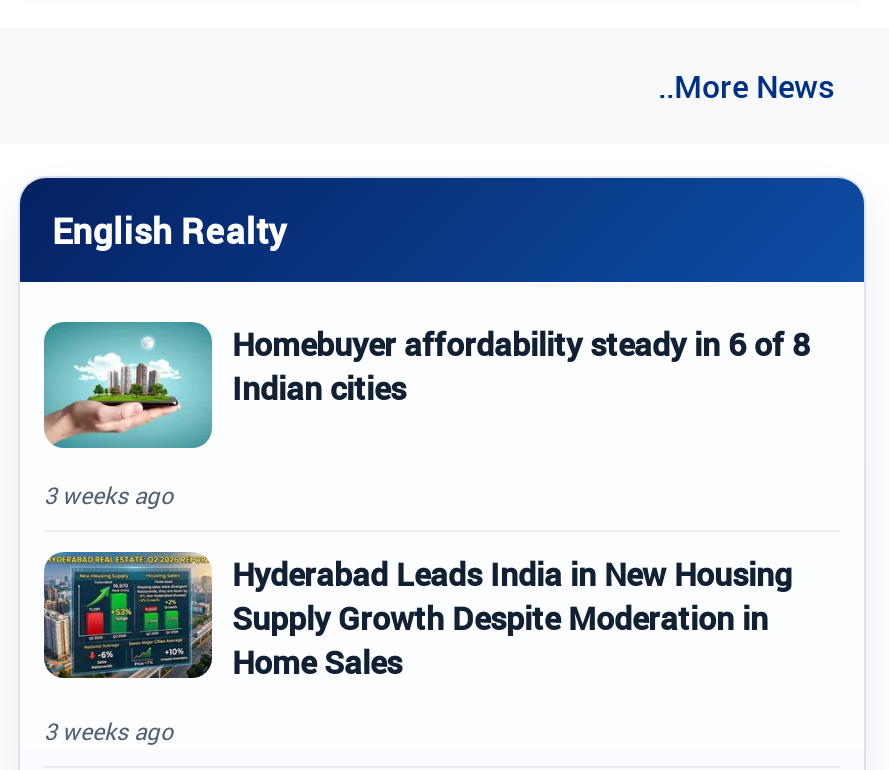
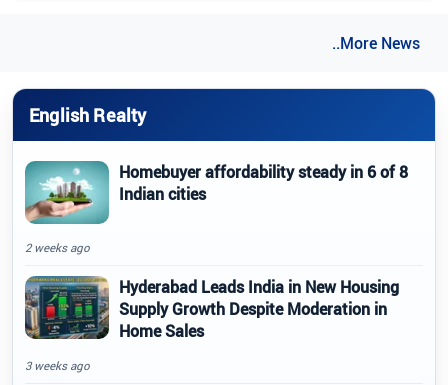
- 3 weeks ago
+ 2 weeks ago
